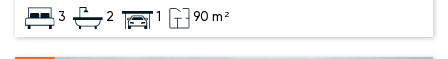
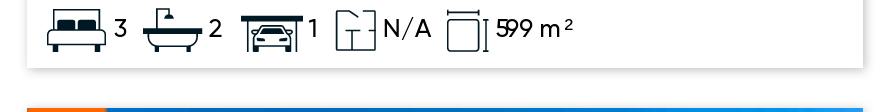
- 90 m²
+ N/A
+ 599 m²
